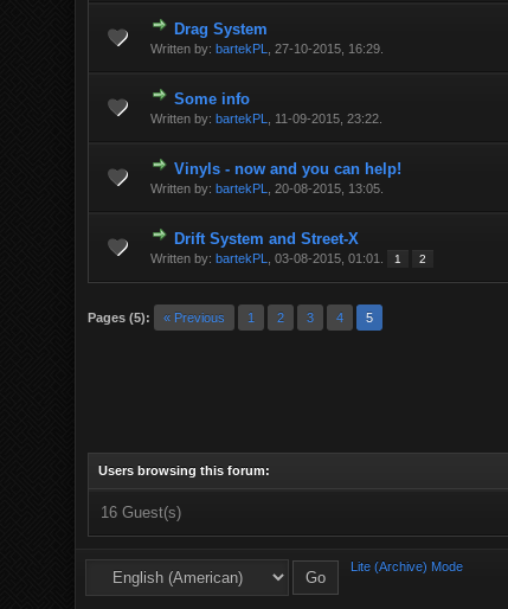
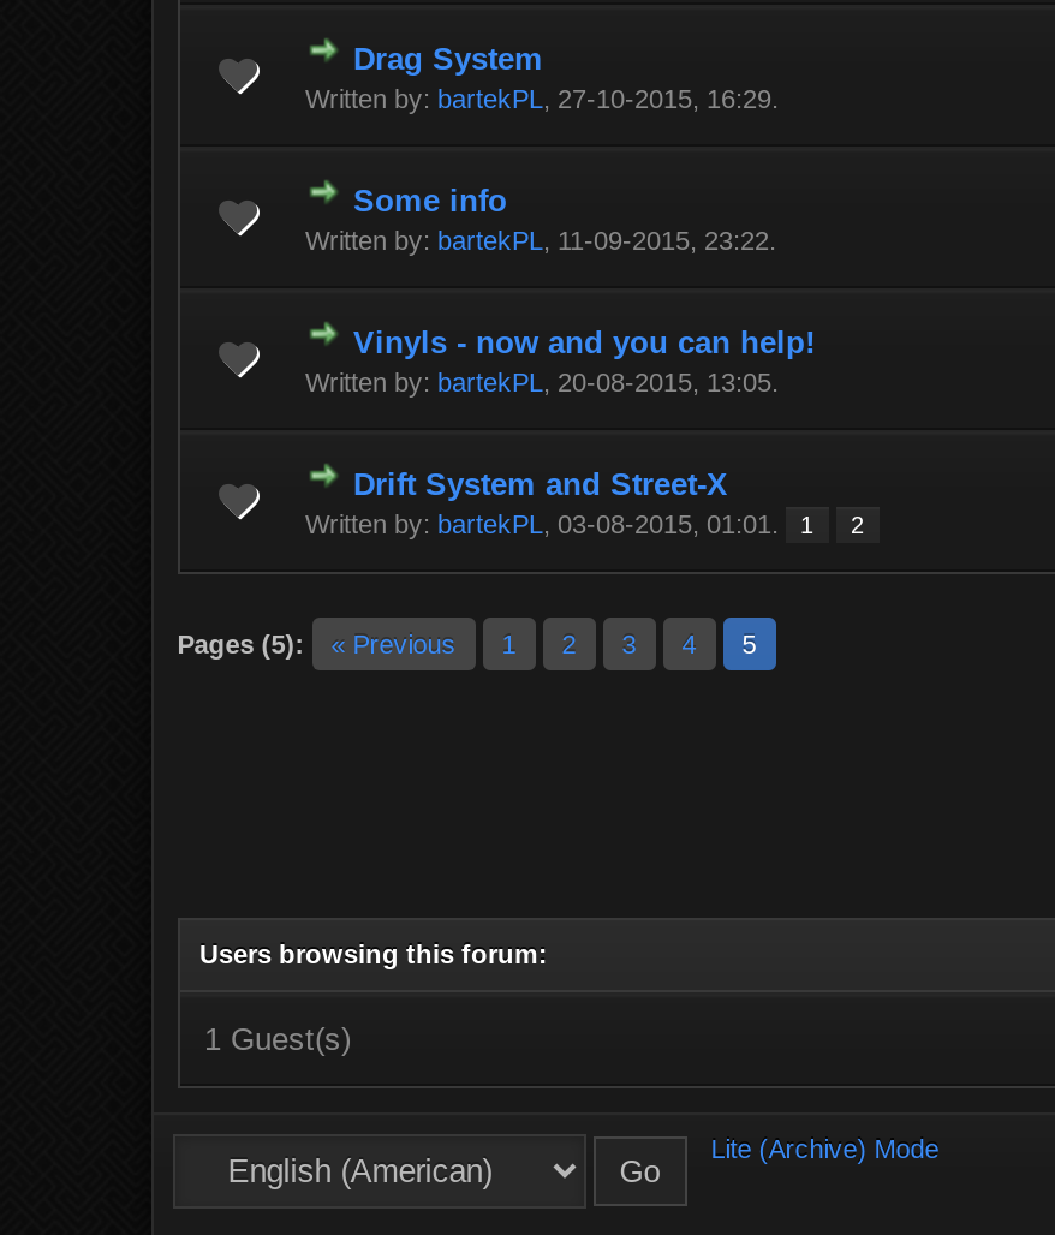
- 16 Guest(s)
+ 1 Guest(s)
